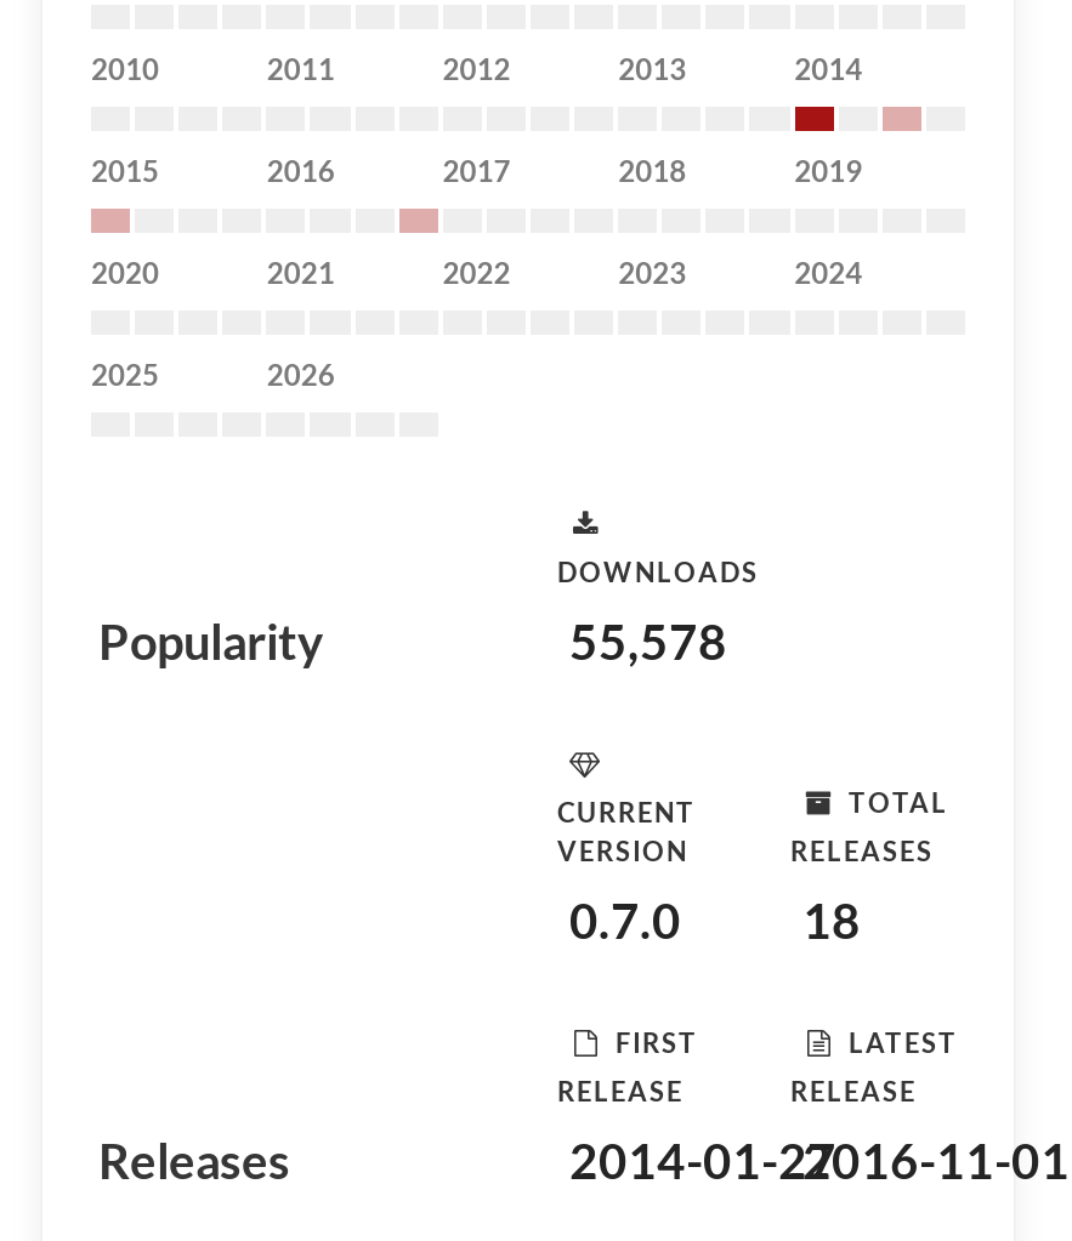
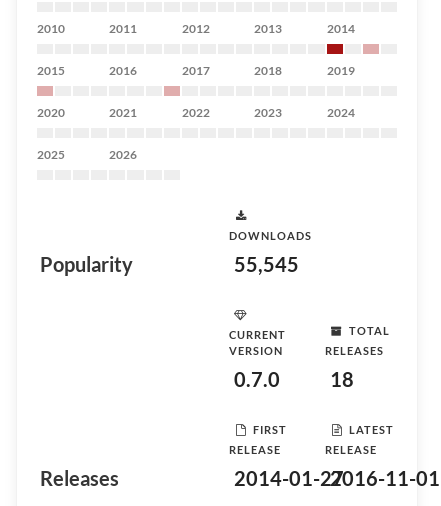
- 55,578
+ 55,545
